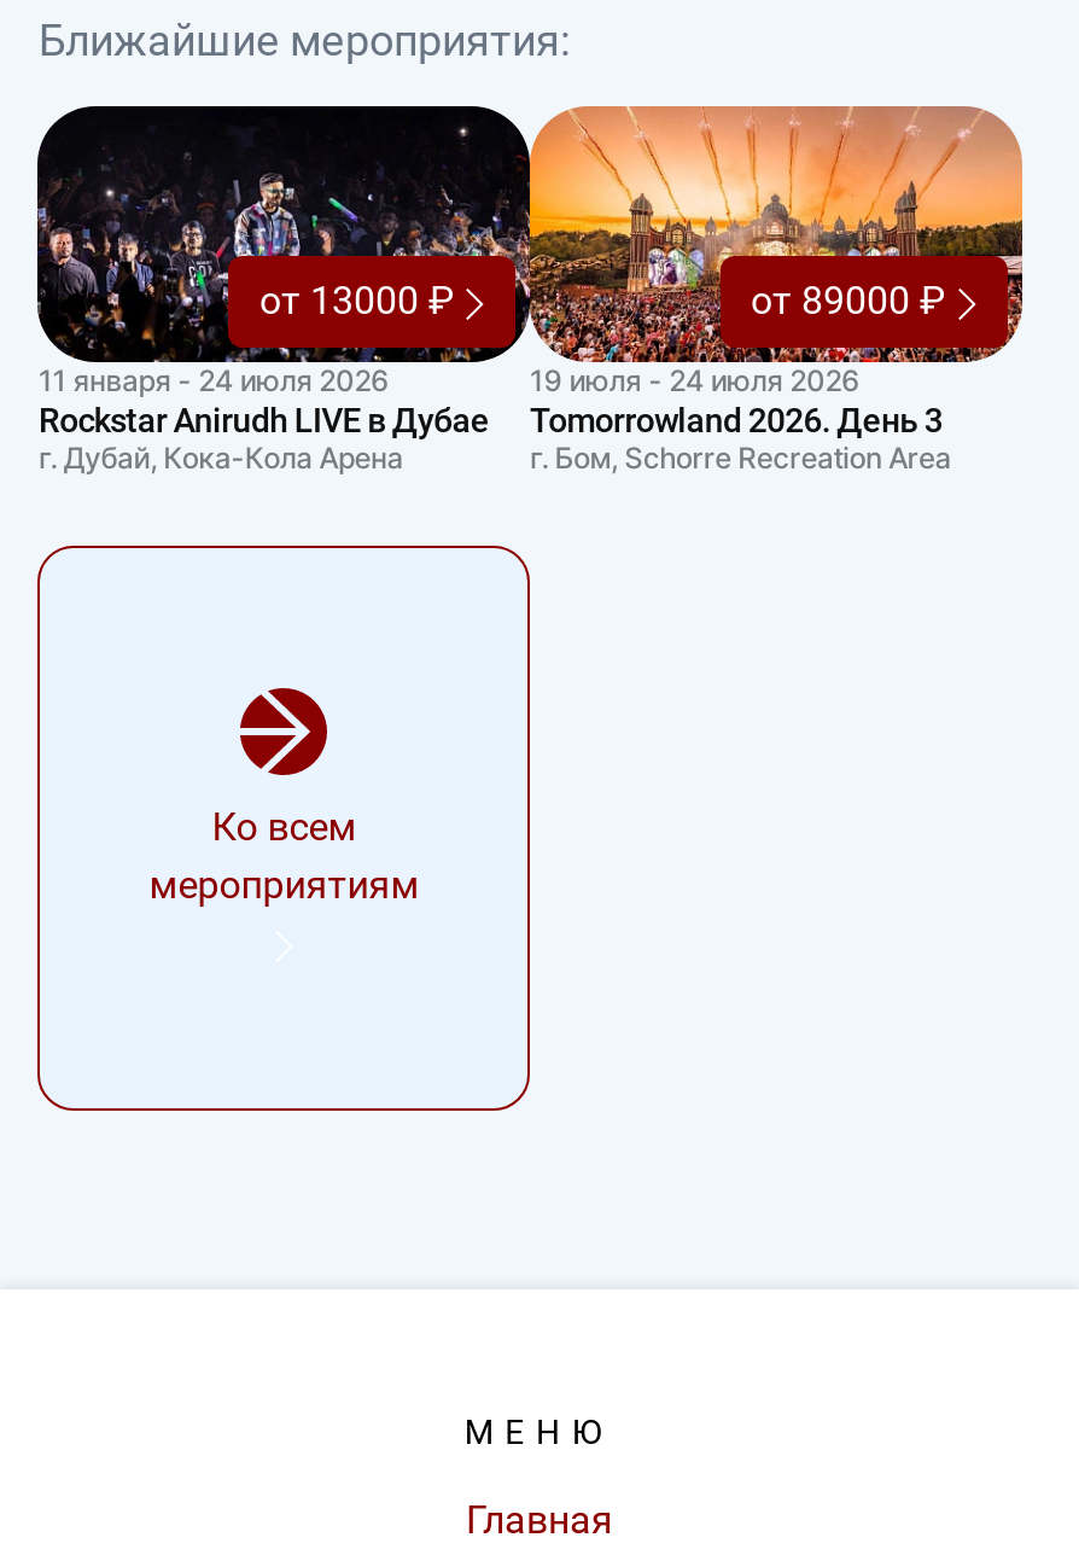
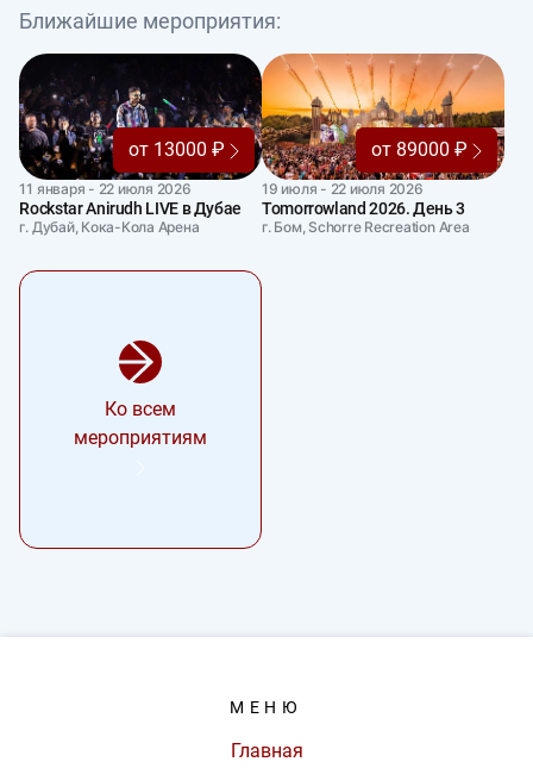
- 11 января - 24 июля 2026
+ 11 января - 22 июля 2026

- 19 июля - 24 июля 2026
+ 19 июля - 22 июля 2026
